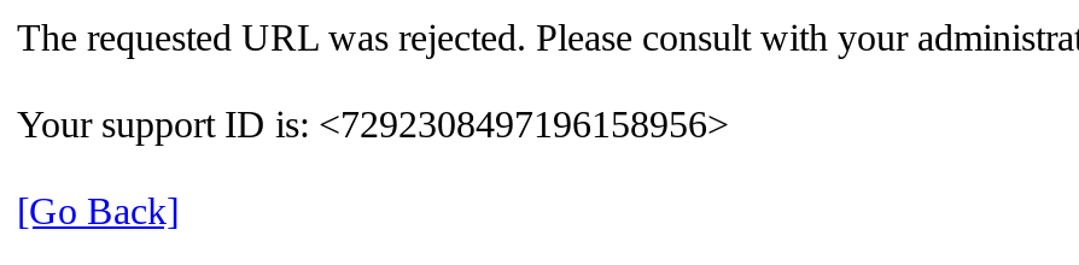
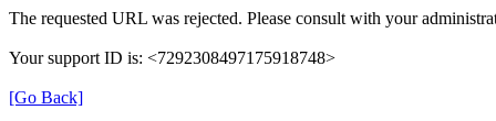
- Your support ID is: <7292308497196158956>
+ Your support ID is: <7292308497175918748>
